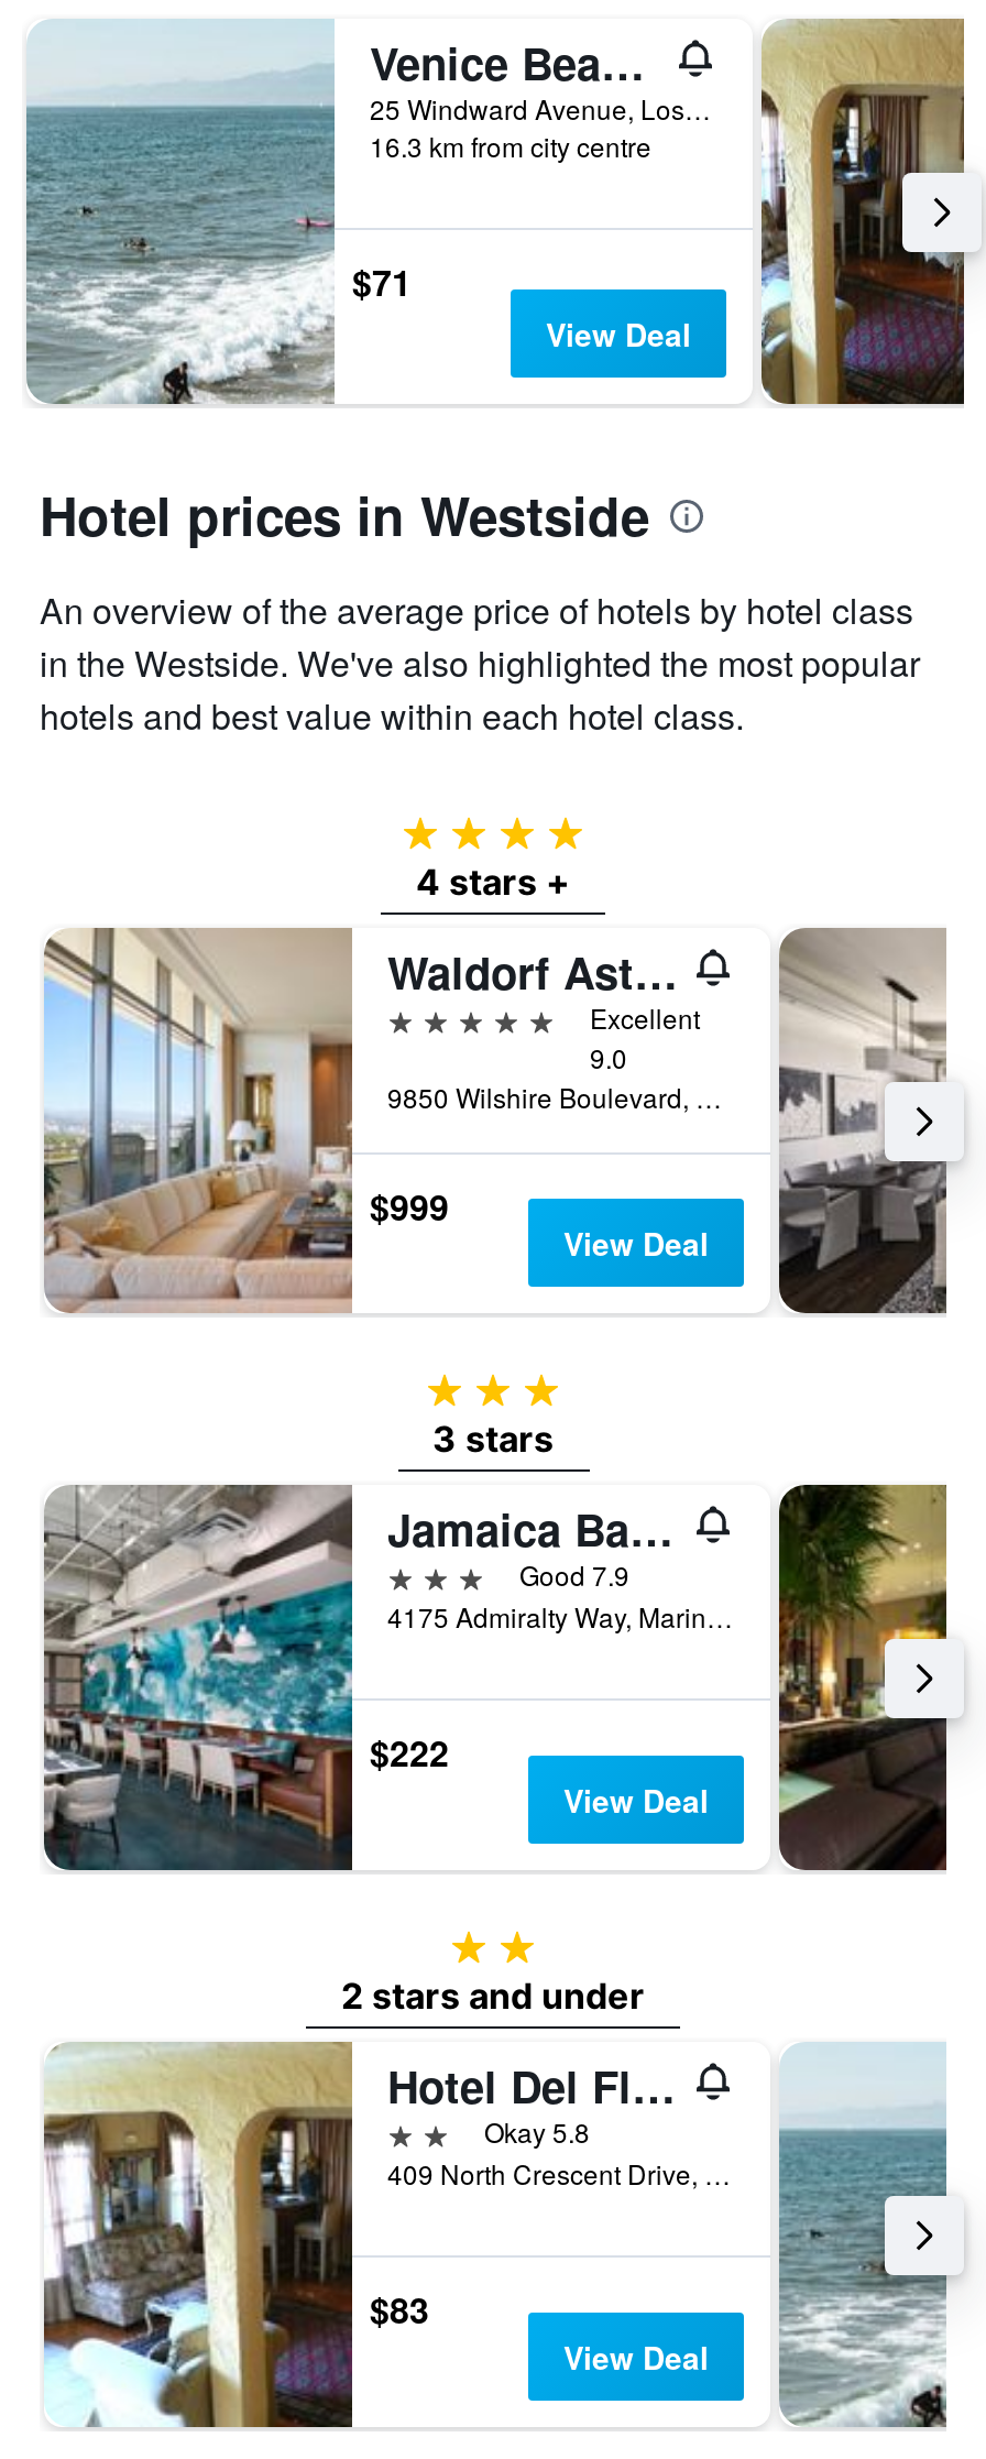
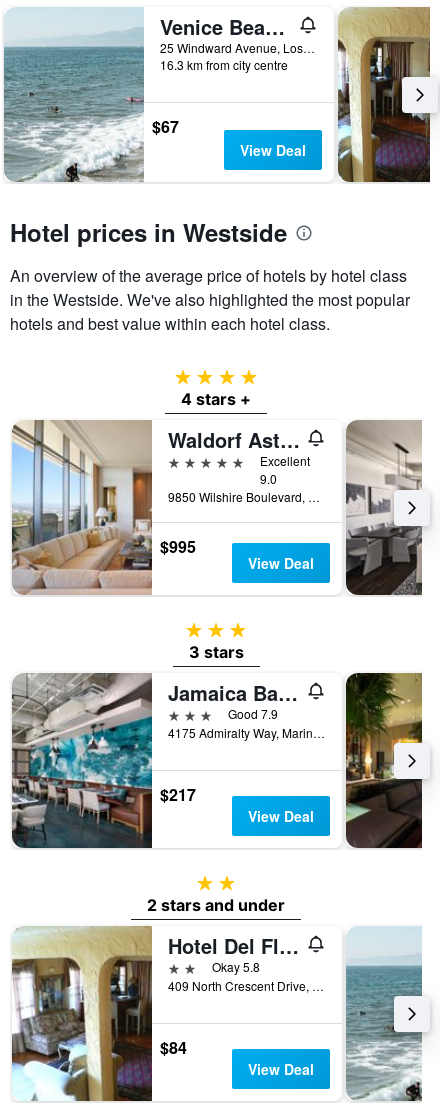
- $71
+ $67

- $999
+ $995

- $222
+ $217

- $83
+ $84
